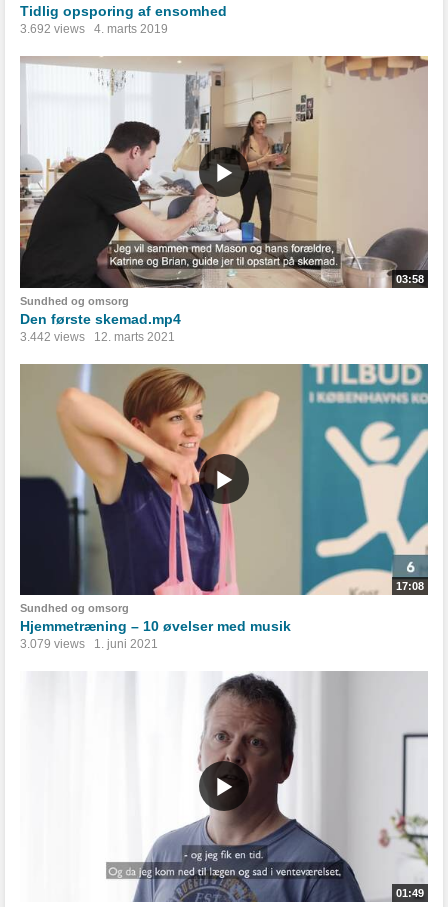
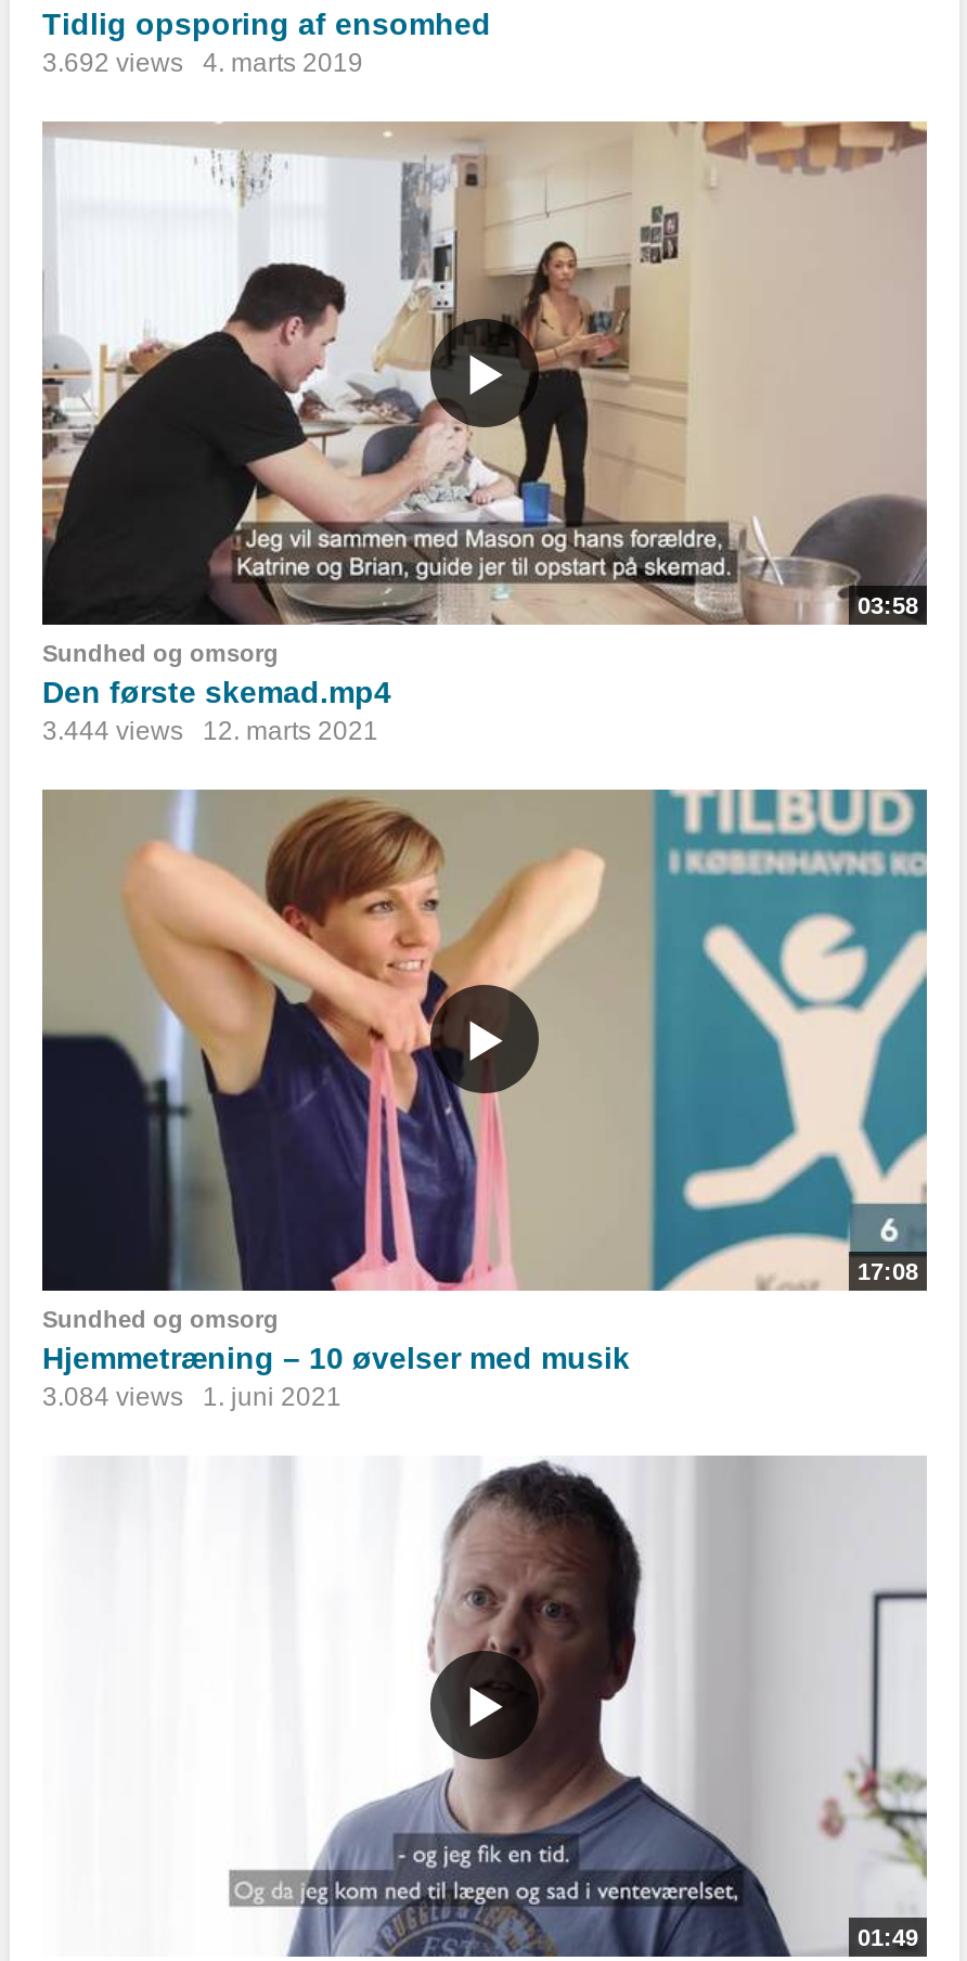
- 3.442 views 12. marts 2021
+ 3.444 views 12. marts 2021

- 3.079 views 1. juni 2021
+ 3.084 views 1. juni 2021
